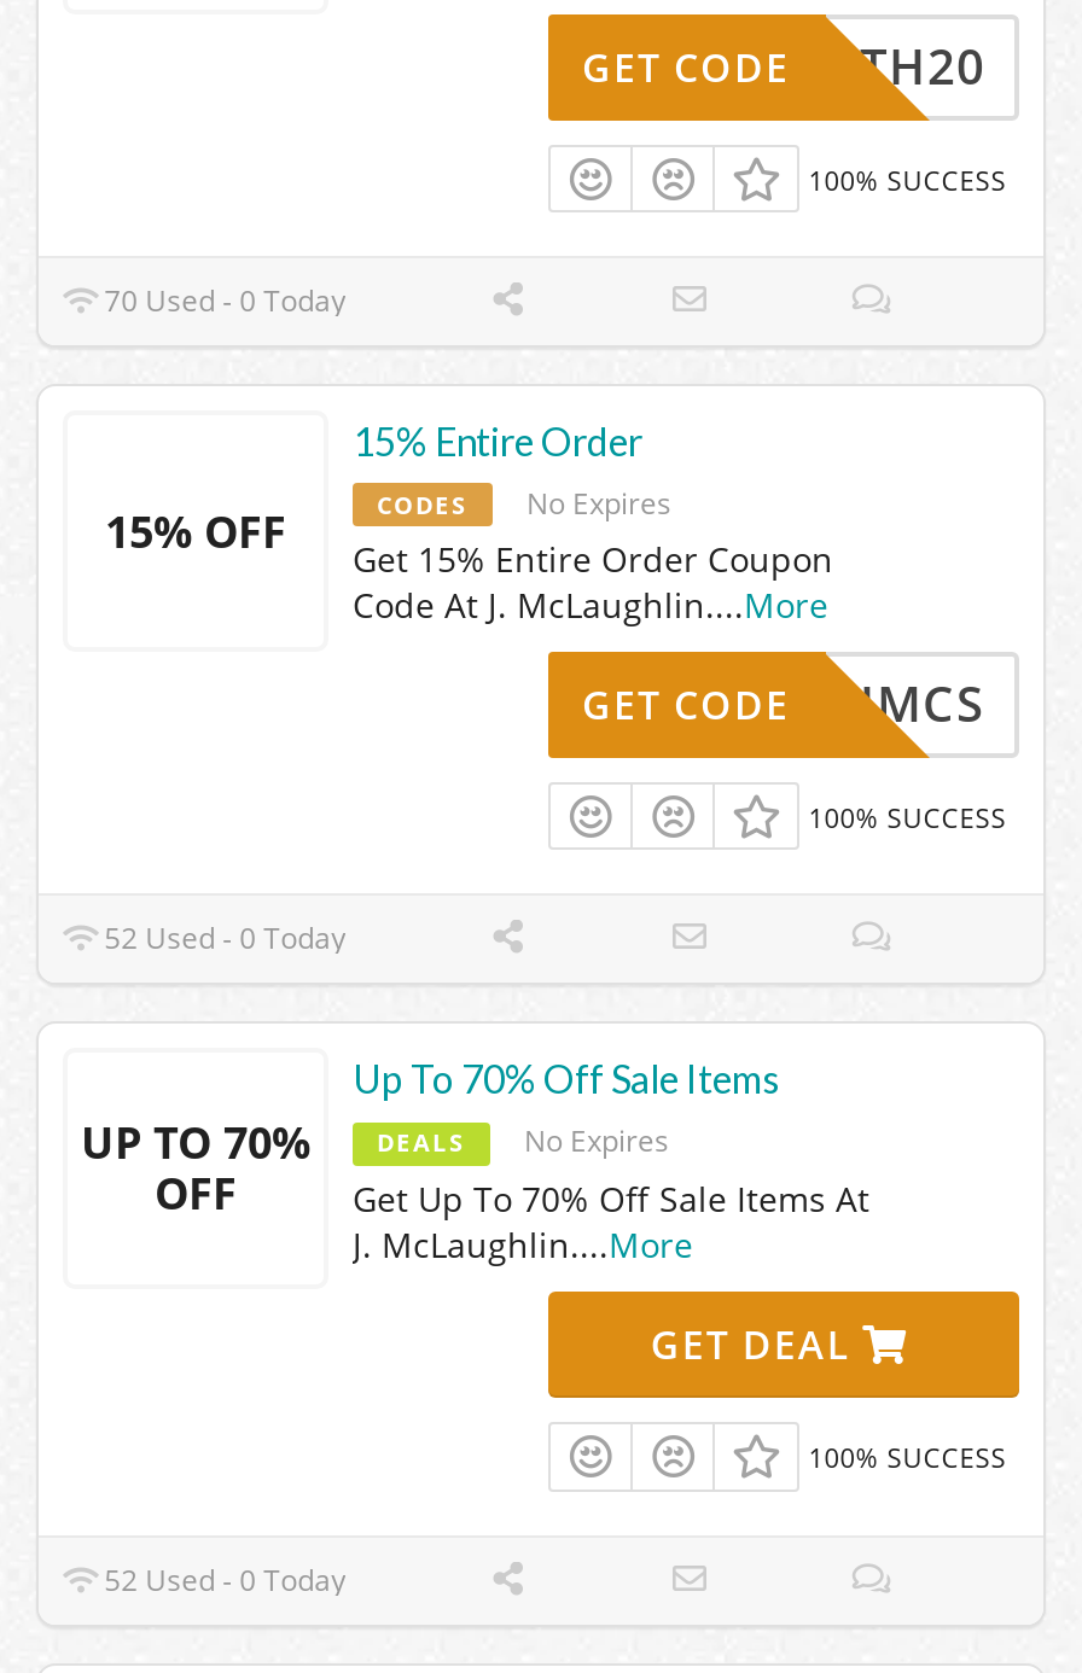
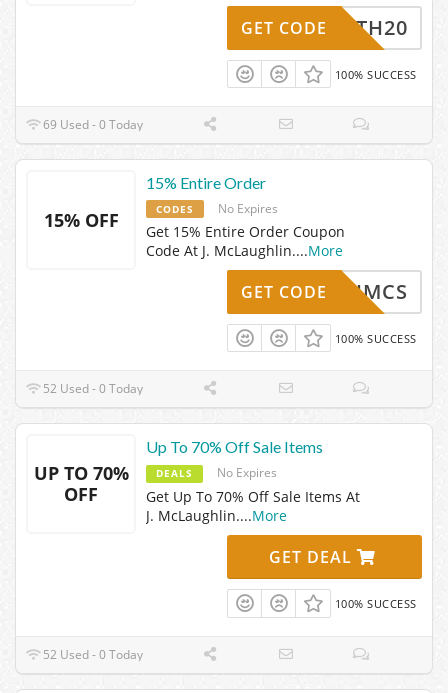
- 70 Used - 0 Today
+ 69 Used - 0 Today
